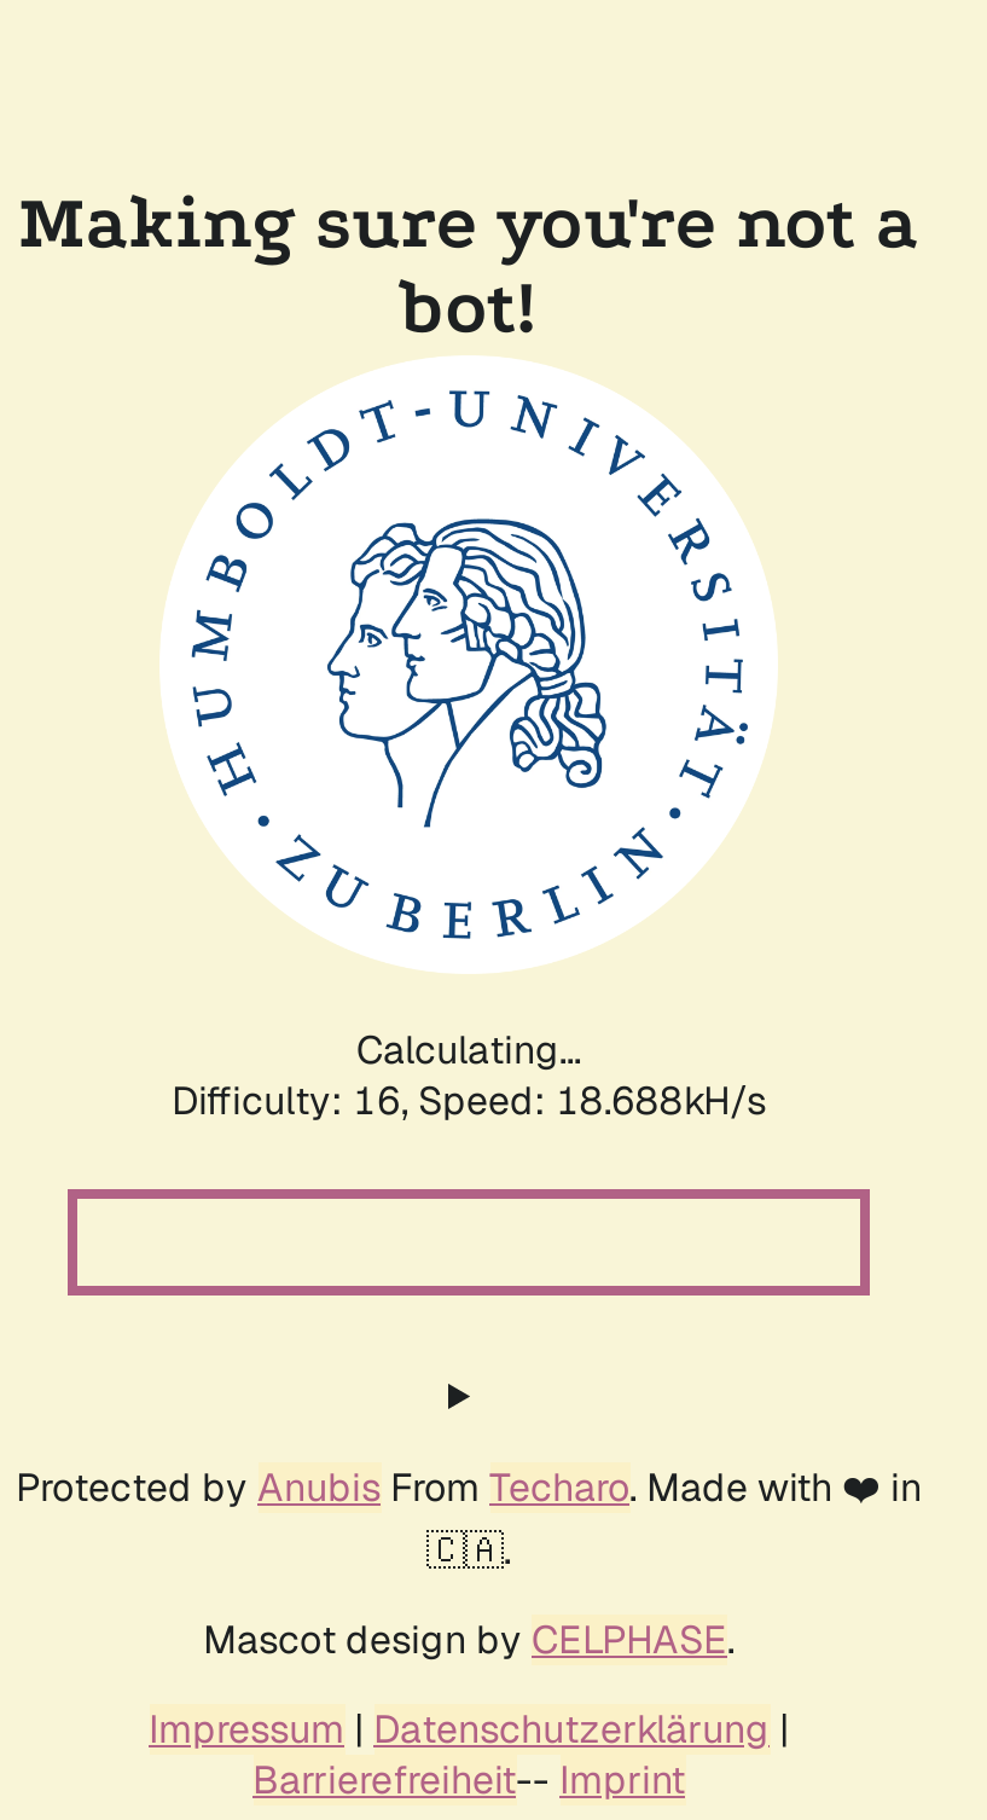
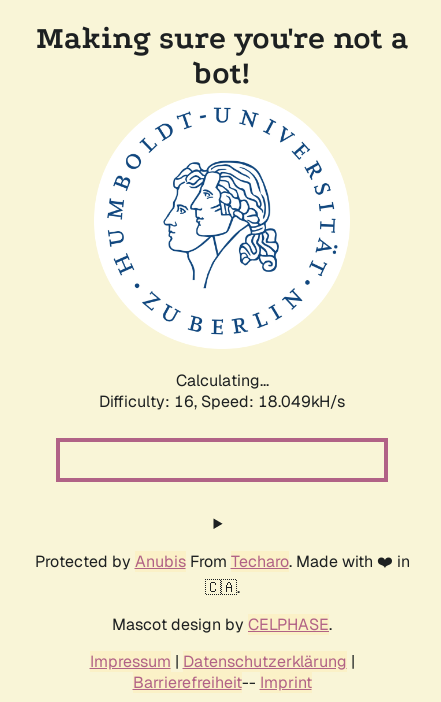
- Difficulty: 16, Speed: 18.688kH/s
+ Difficulty: 16, Speed: 18.049kH/s
